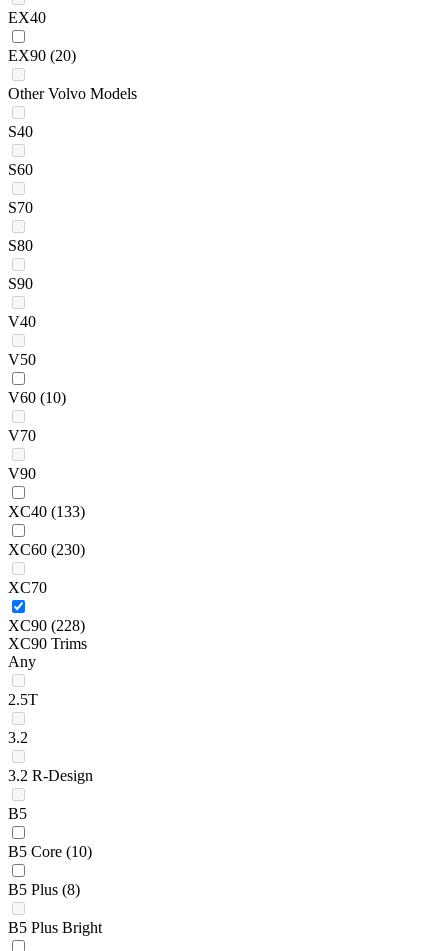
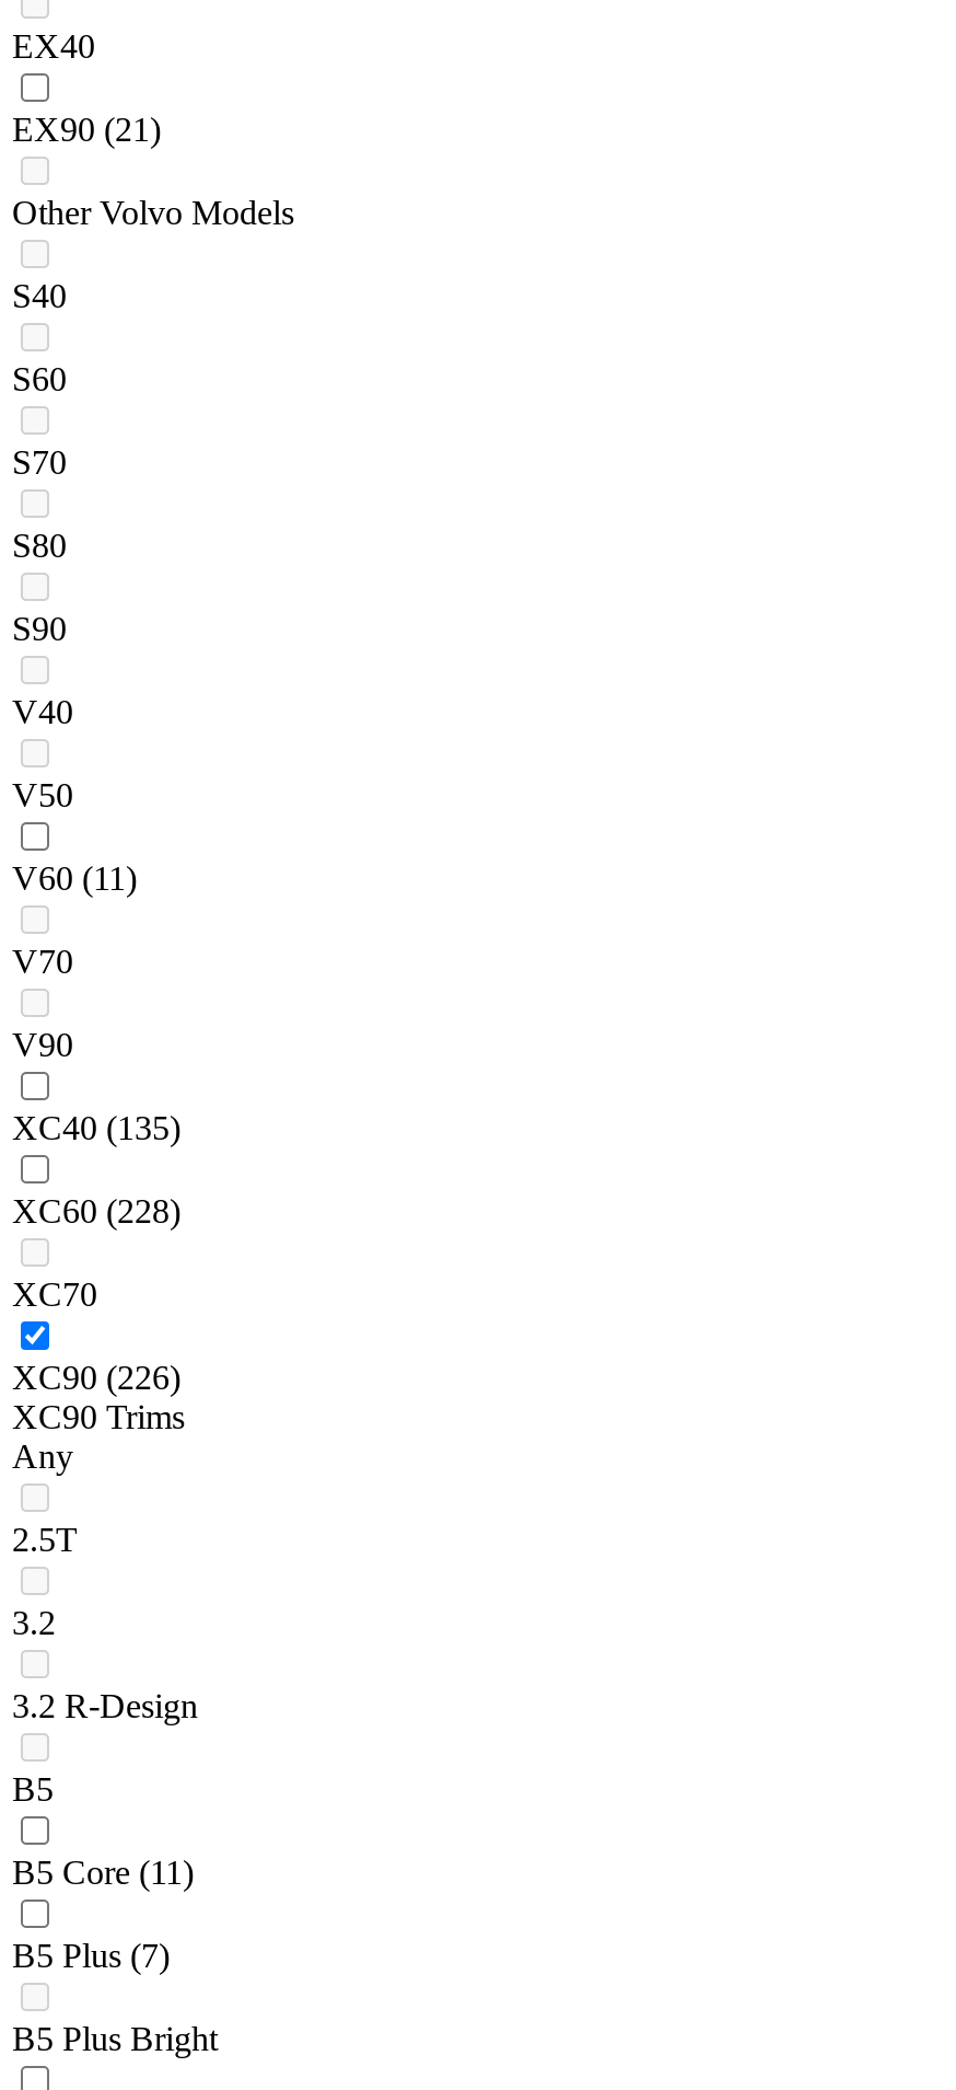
- EX90 (20)
+ EX90 (21)

- V60 (10)
+ V60 (11)

- XC40 (133)
+ XC40 (135)

- XC60 (230)
+ XC60 (228)

- XC90 (228)
+ XC90 (226)

- B5 Core (10)
+ B5 Core (11)

- B5 Plus (8)
+ B5 Plus (7)
